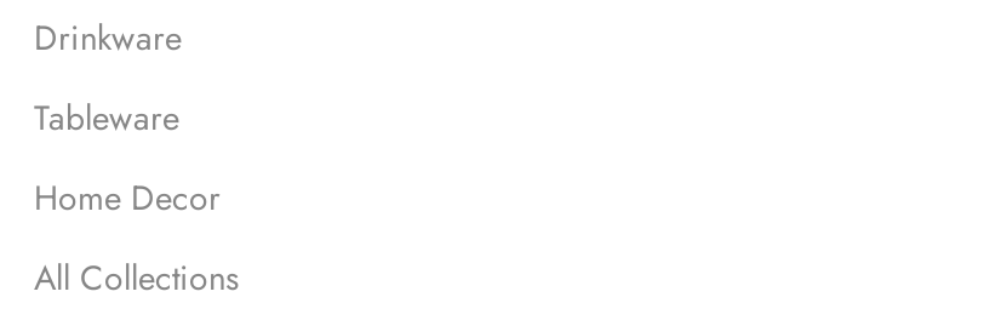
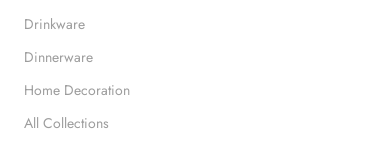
- Tableware
+ Dinnerware

- Home Decor
+ Home Decoration
